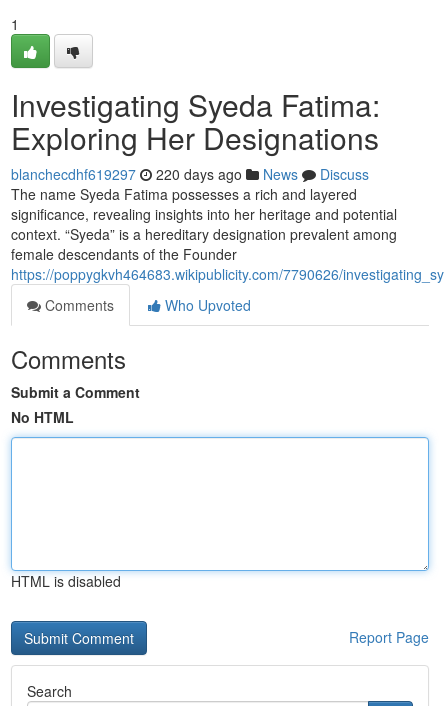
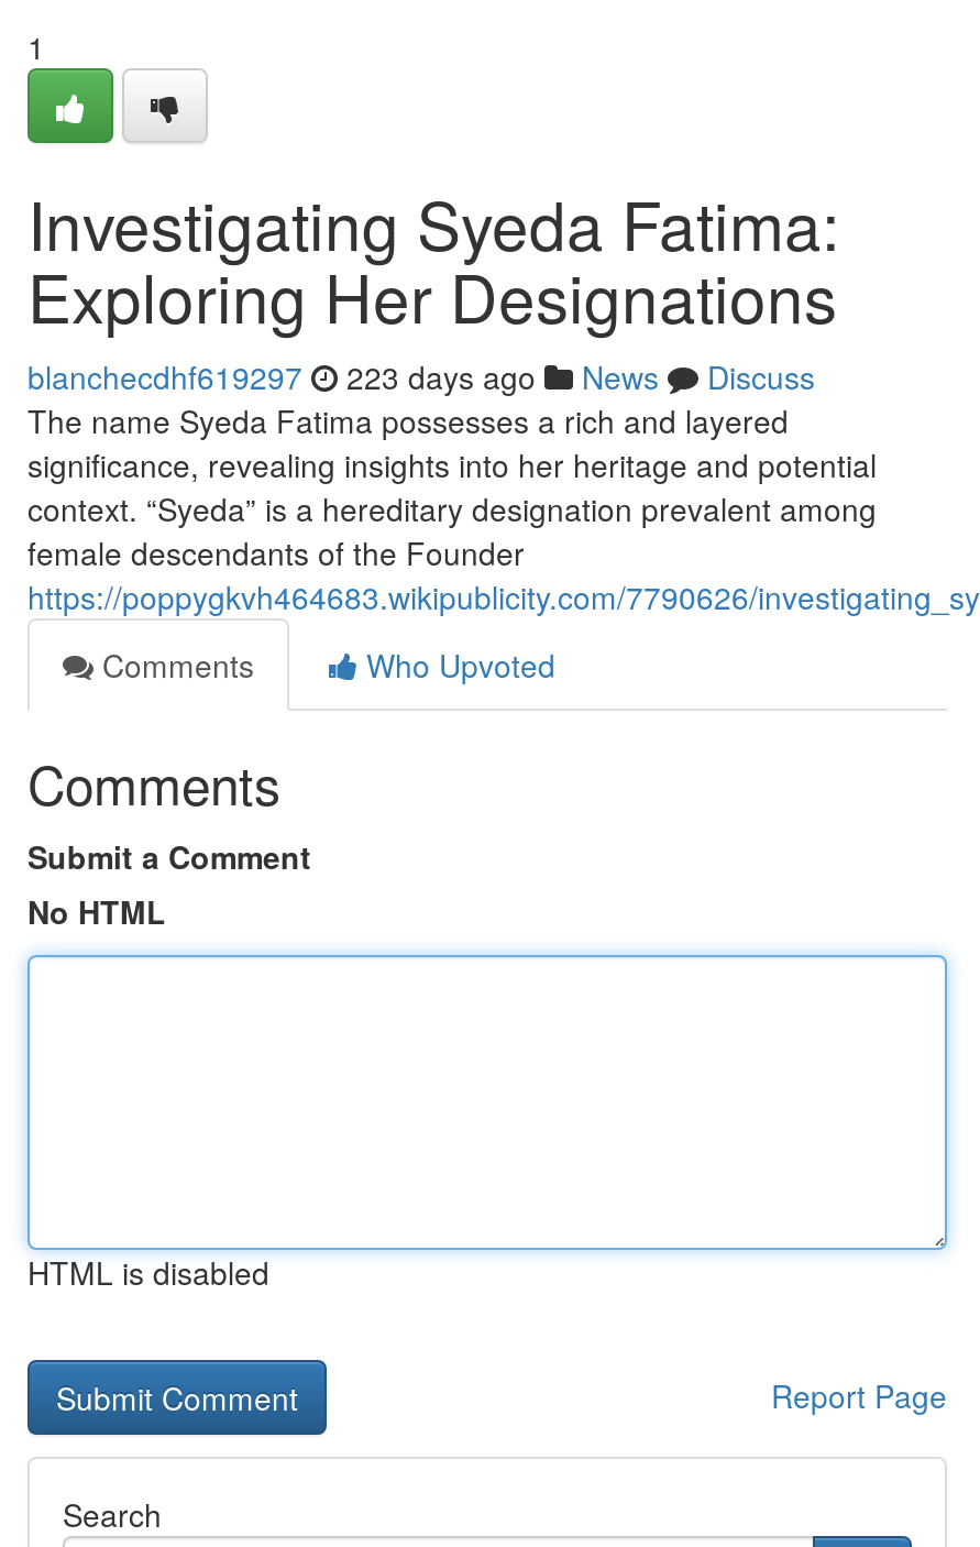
- blanchecdhf619297 220 days ago News Discuss
+ blanchecdhf619297 223 days ago News Discuss
